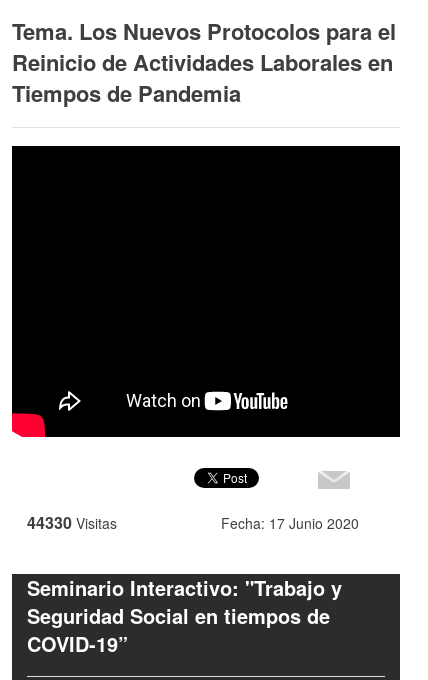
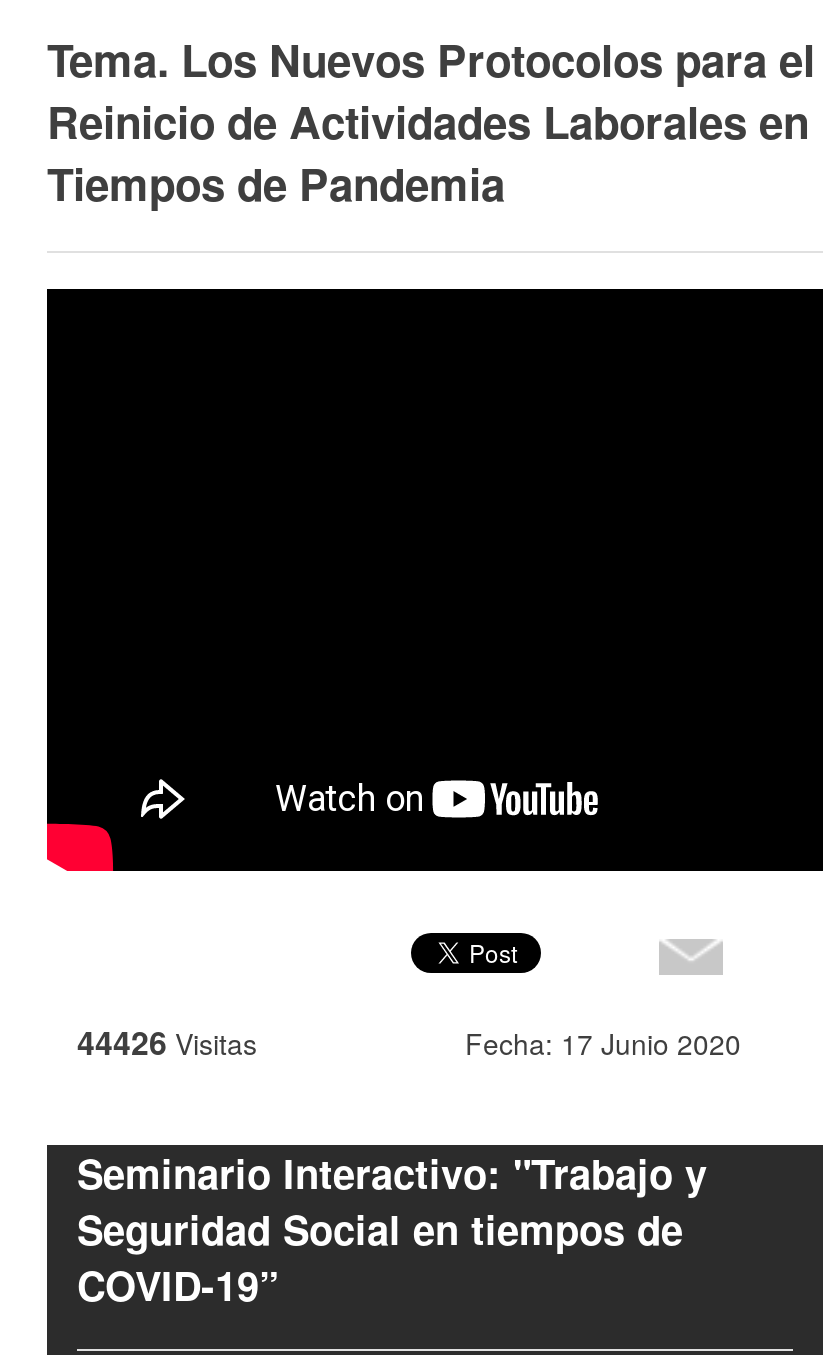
- 44330 Visitas
+ 44426 Visitas
